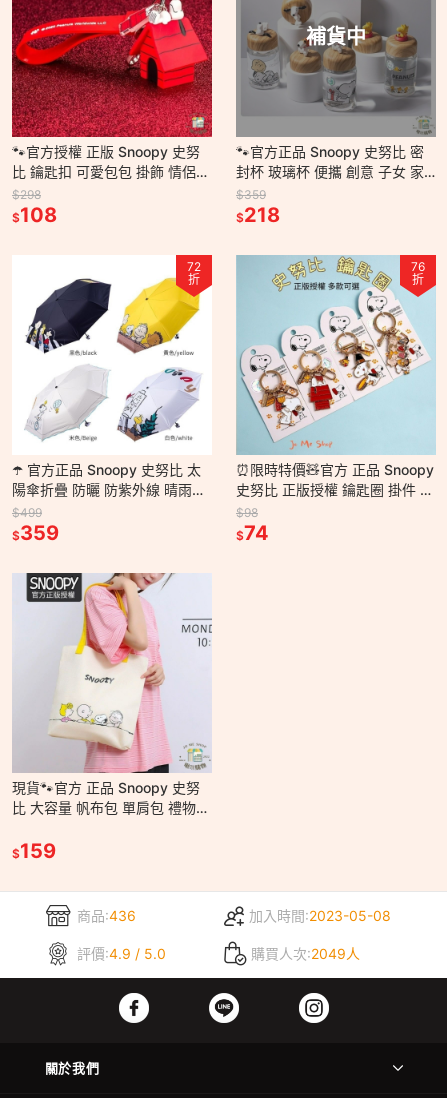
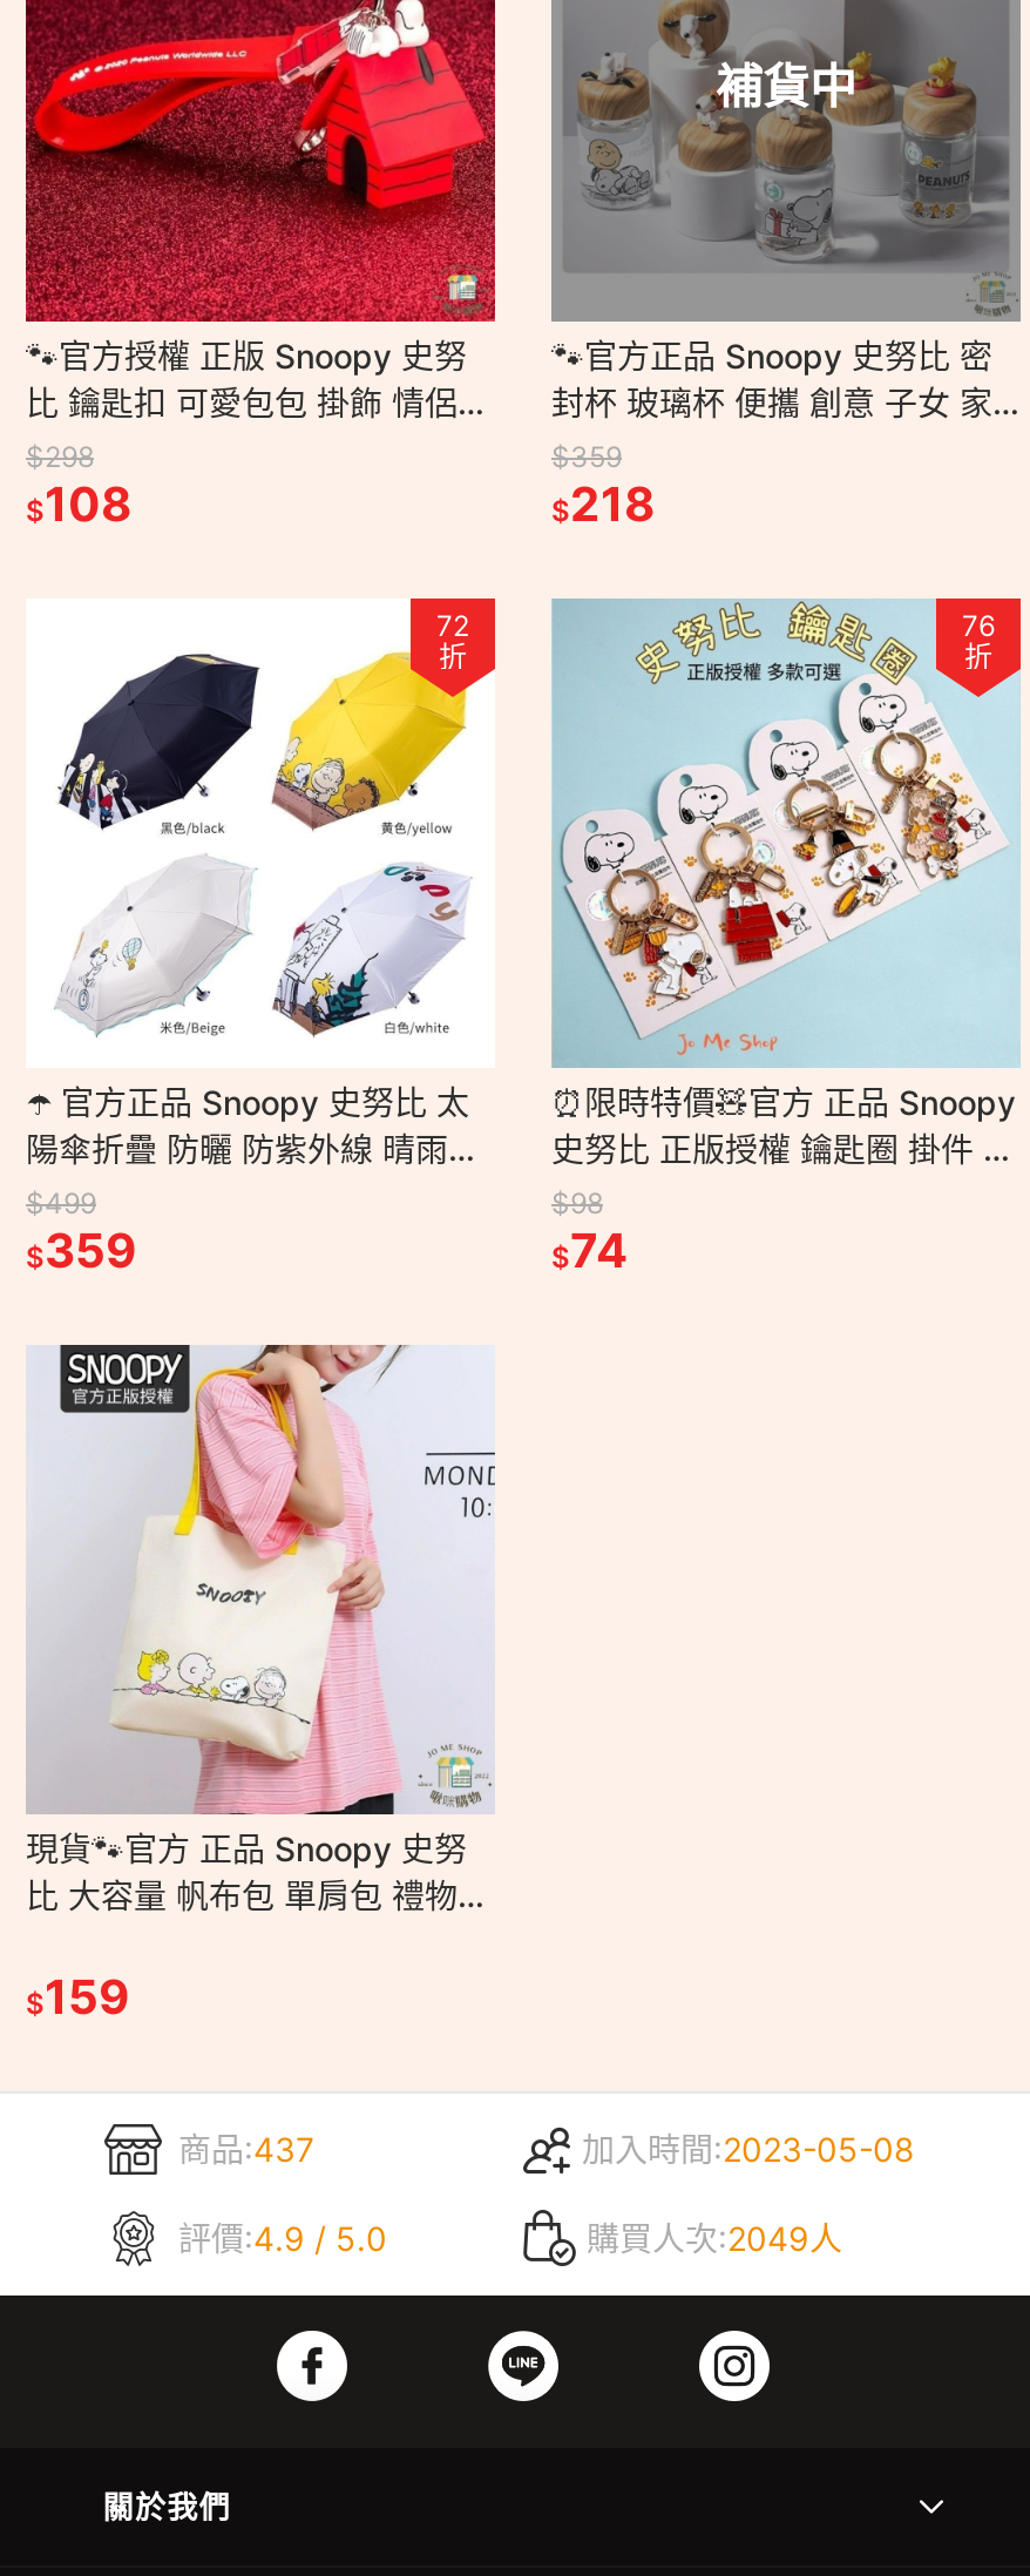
- 商品:436
+ 商品:437
